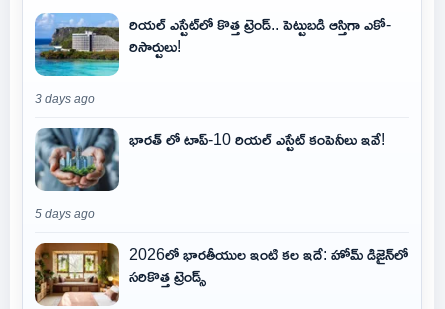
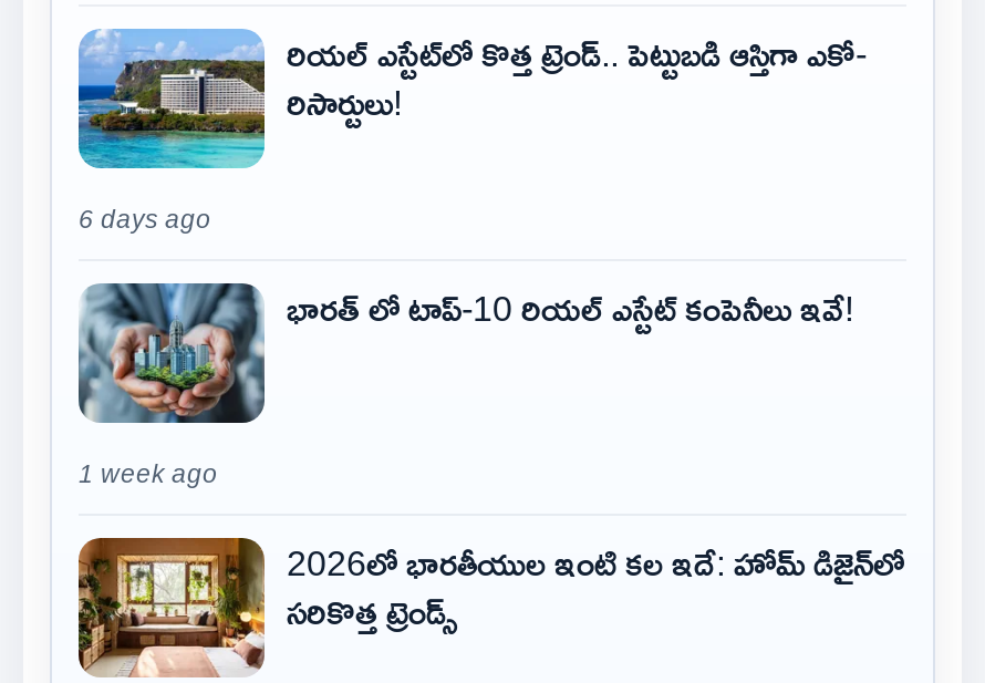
- 3 days ago
+ 6 days ago

- 5 days ago
+ 1 week ago
